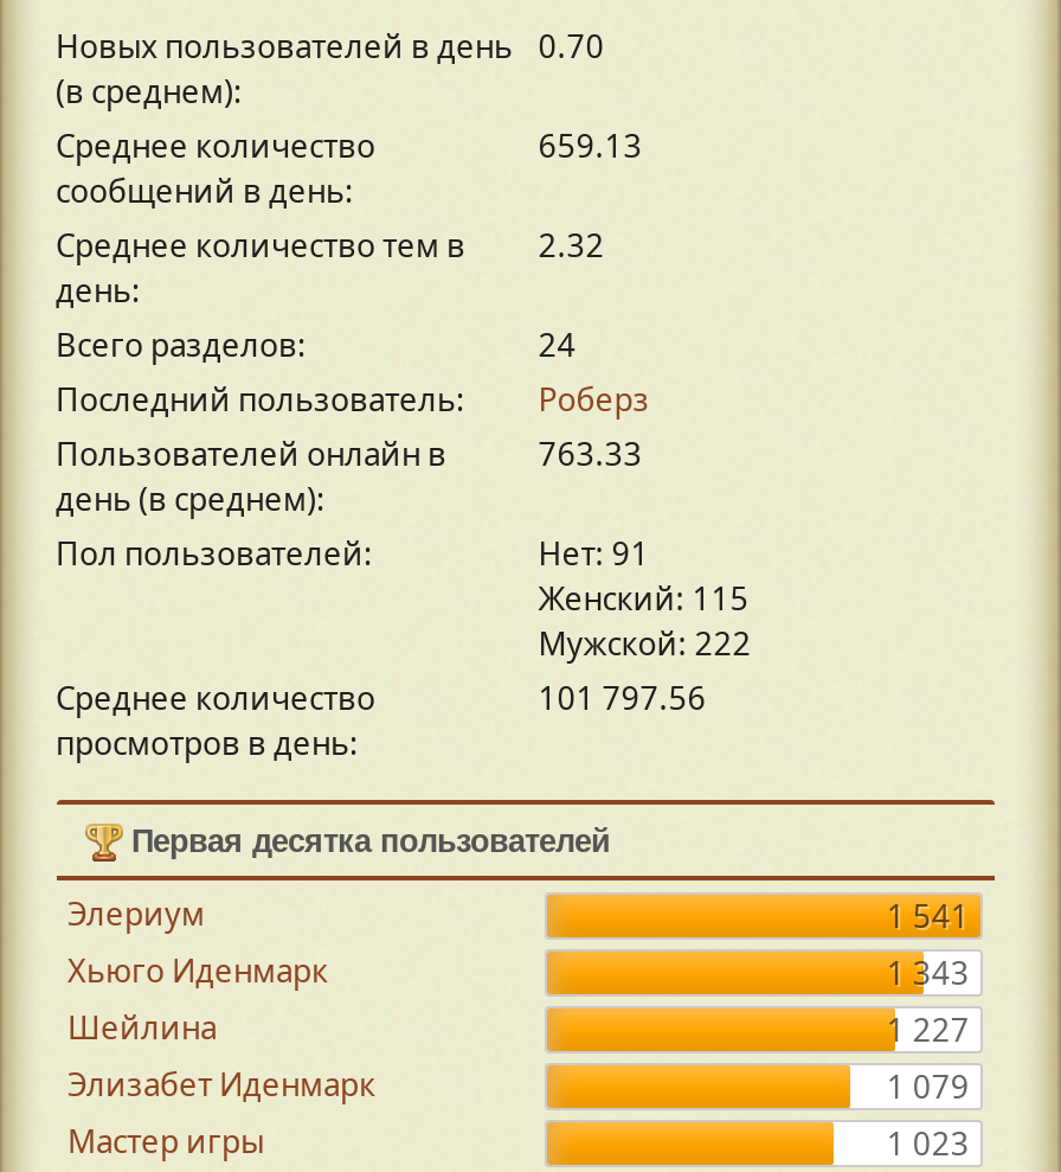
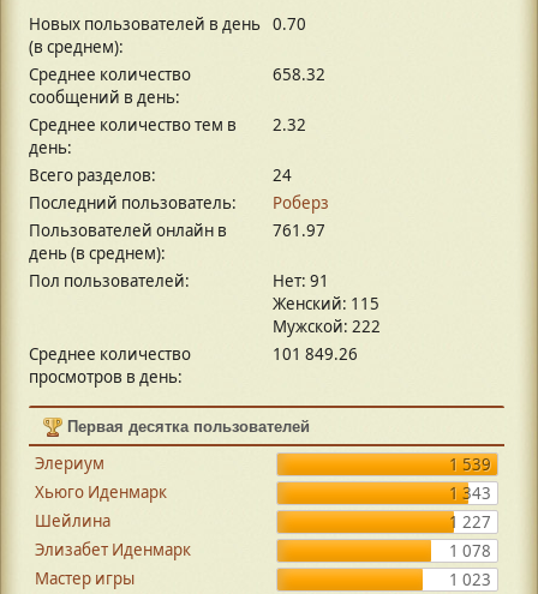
- 659.13
+ 658.32

- 763.33
+ 761.97

- 101 797.56
+ 101 849.26

- 1 541
+ 1 539

- 1 079
+ 1 078
